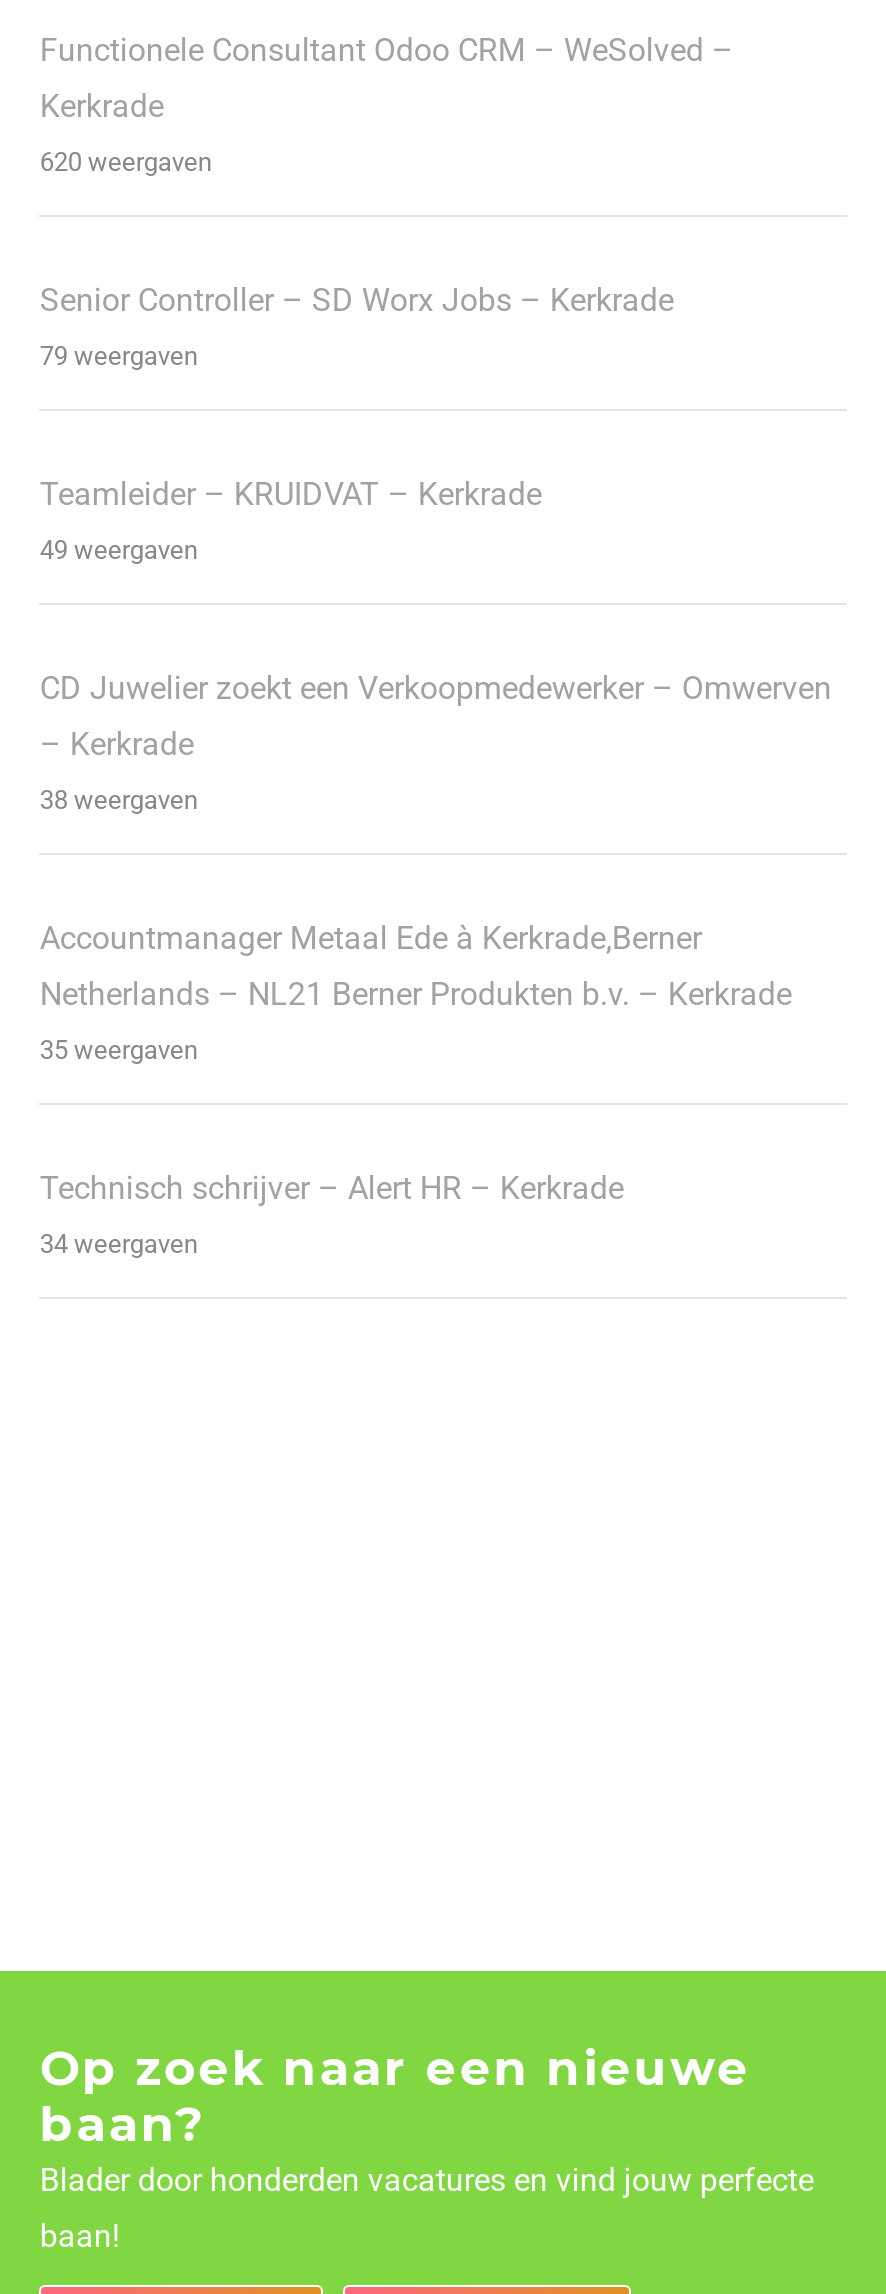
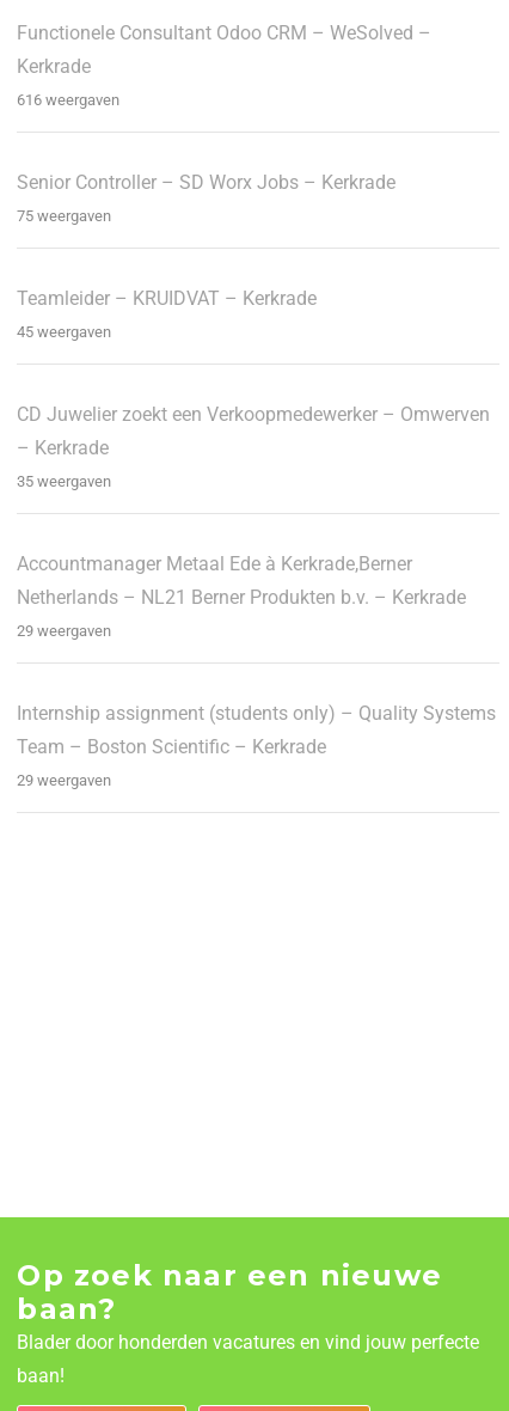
- 620 weergaven
+ 616 weergaven

- 79 weergaven
+ 75 weergaven

- 49 weergaven
+ 45 weergaven

- 38 weergaven
+ 35 weergaven

- 35 weergaven
+ 29 weergaven

- Technisch schrijver – Alert HR – Kerkrade
- 34 weergaven
+ Internship assignment (students only) – Quality Systems
+ Team – Boston Scientific – Kerkrade
+ 29 weergaven
